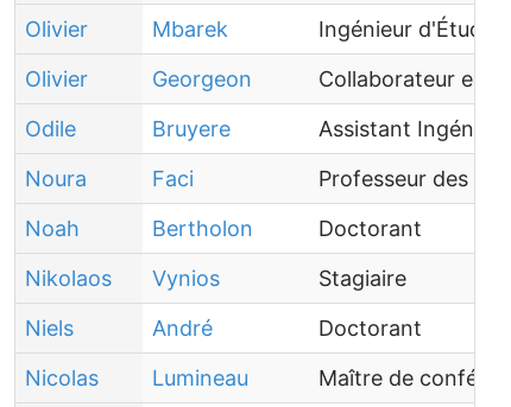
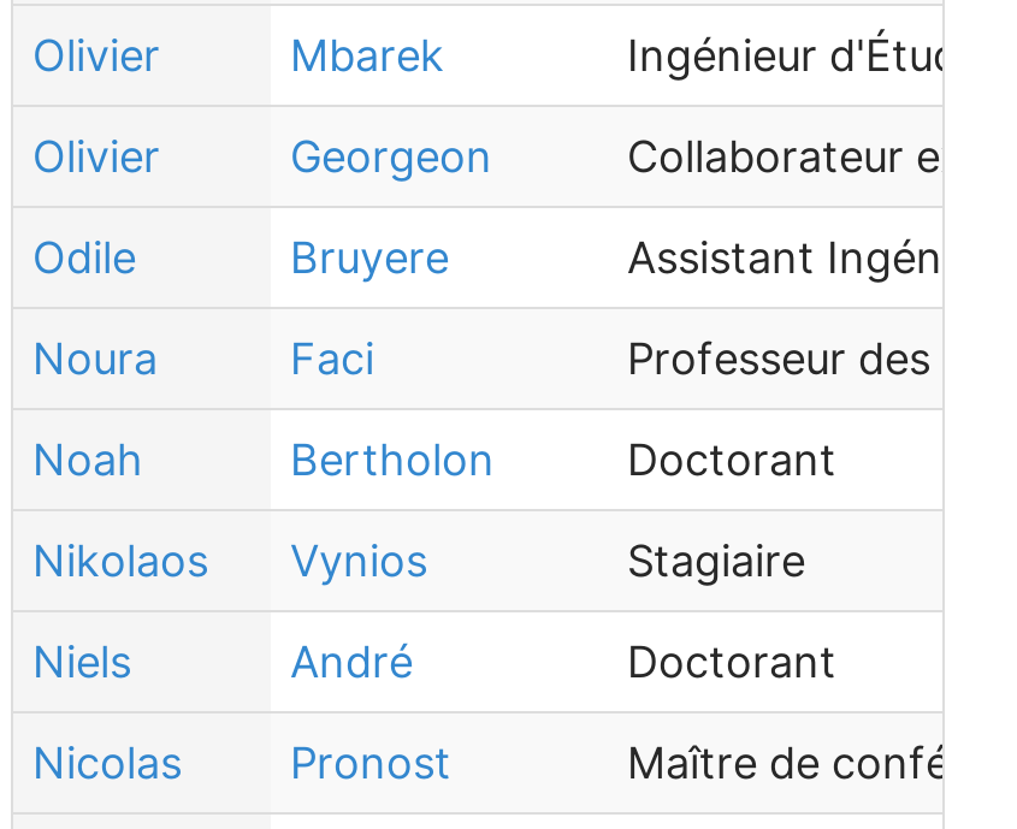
- Lumineau
+ Pronost
